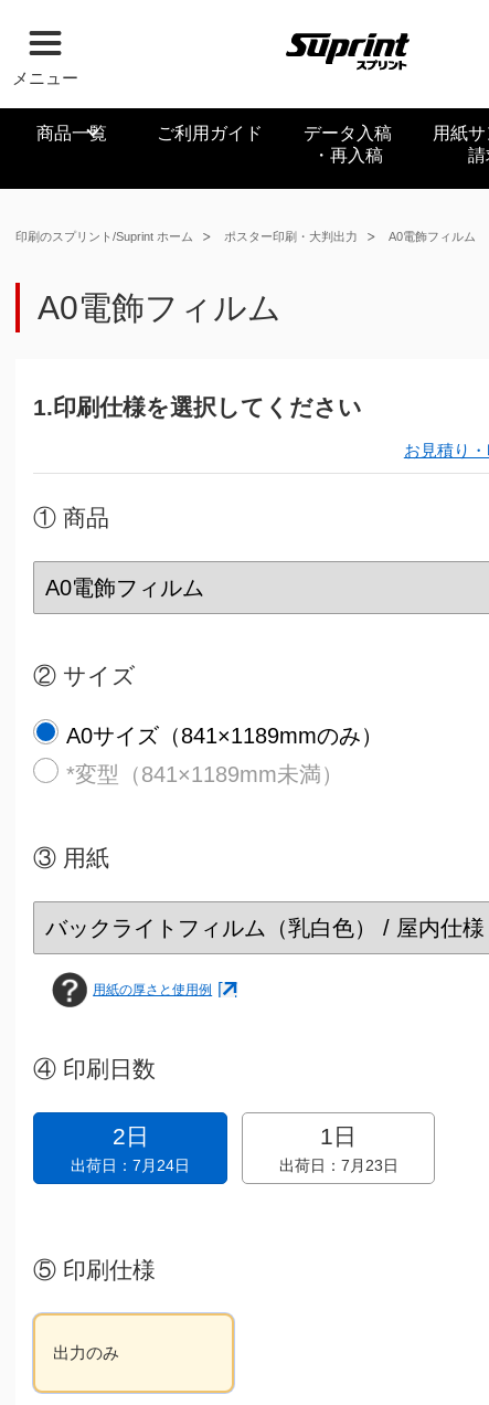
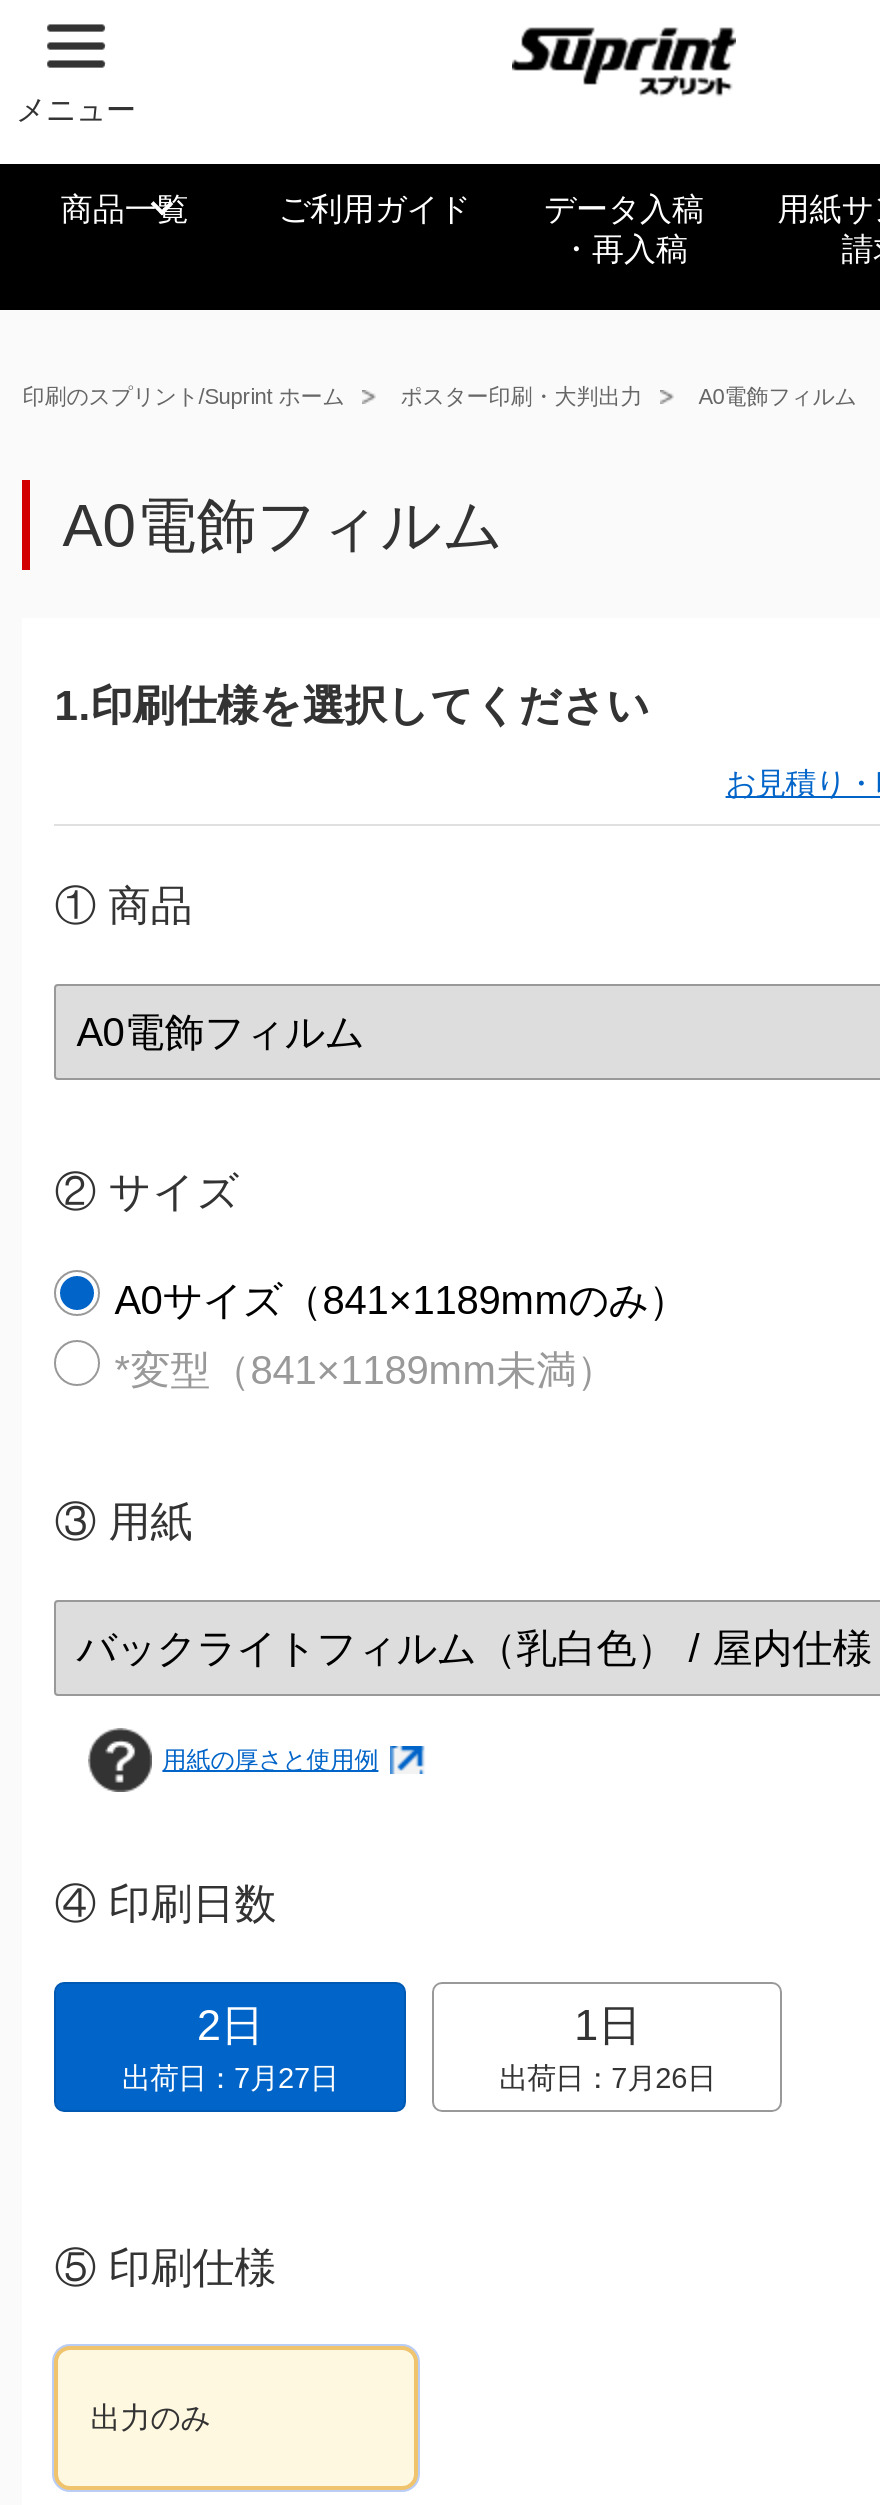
- 出荷日：7月24日
+ 出荷日：7月27日

- 出荷日：7月23日
+ 出荷日：7月26日
